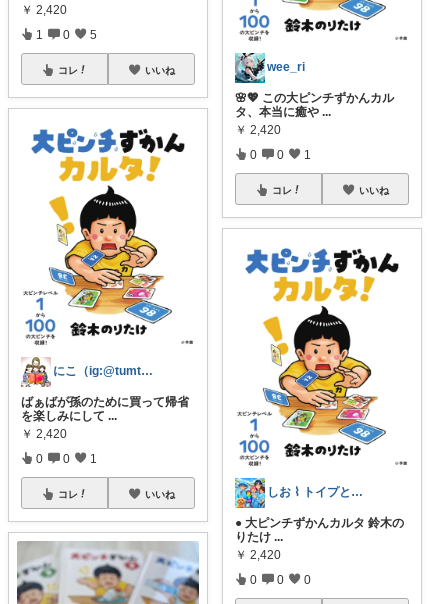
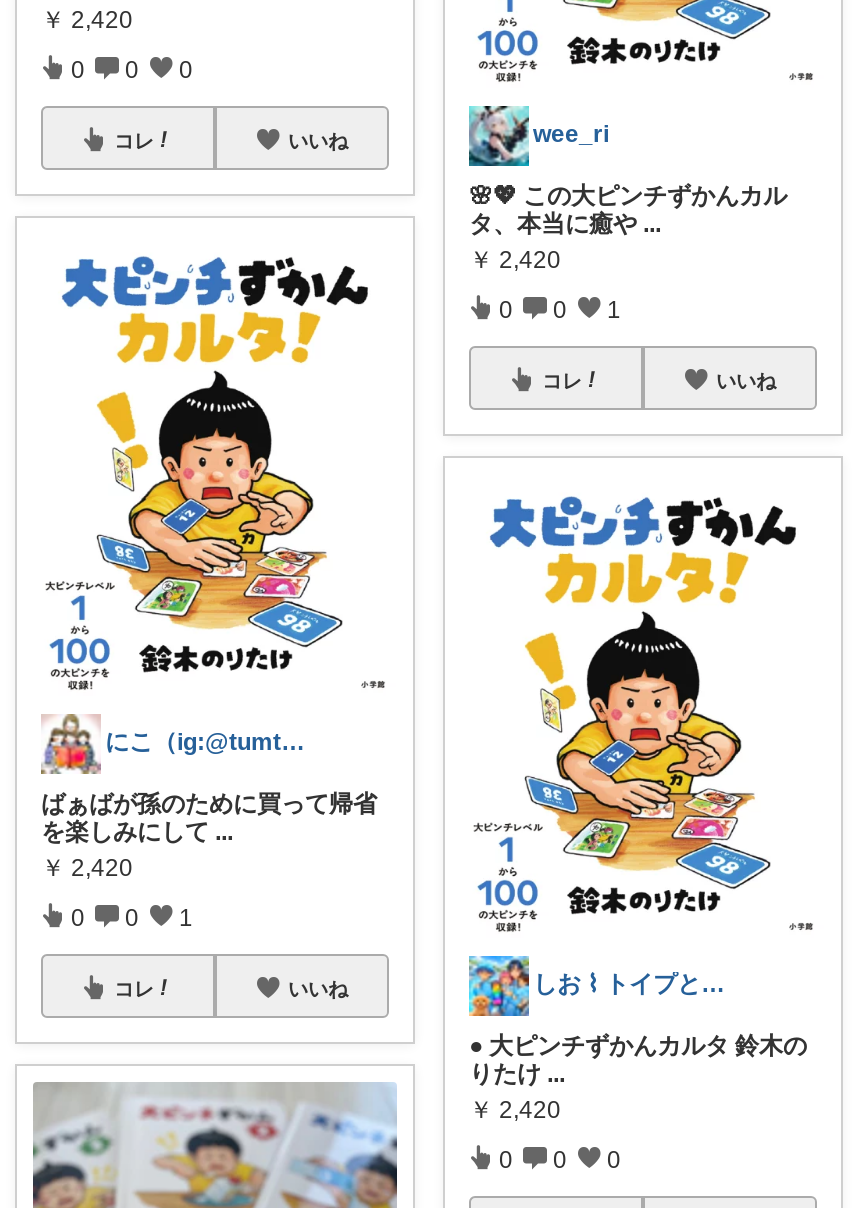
- 1

- 5
+ 0
+ 0
